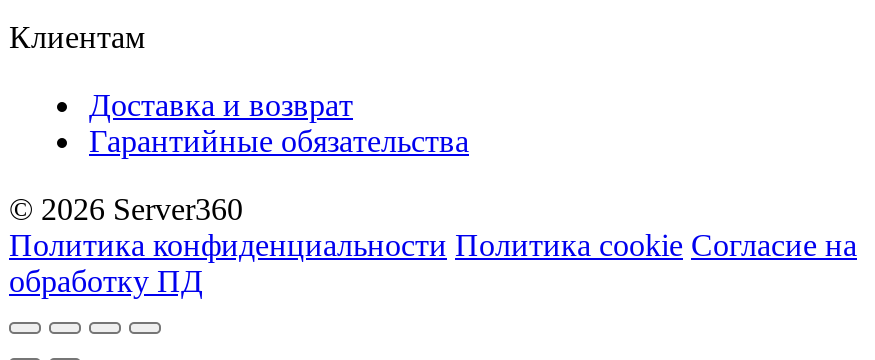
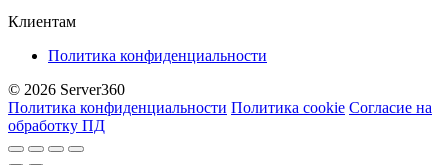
- Доставка и возврат
- Гарантийные обязательства
+ Политика конфиденциальности
